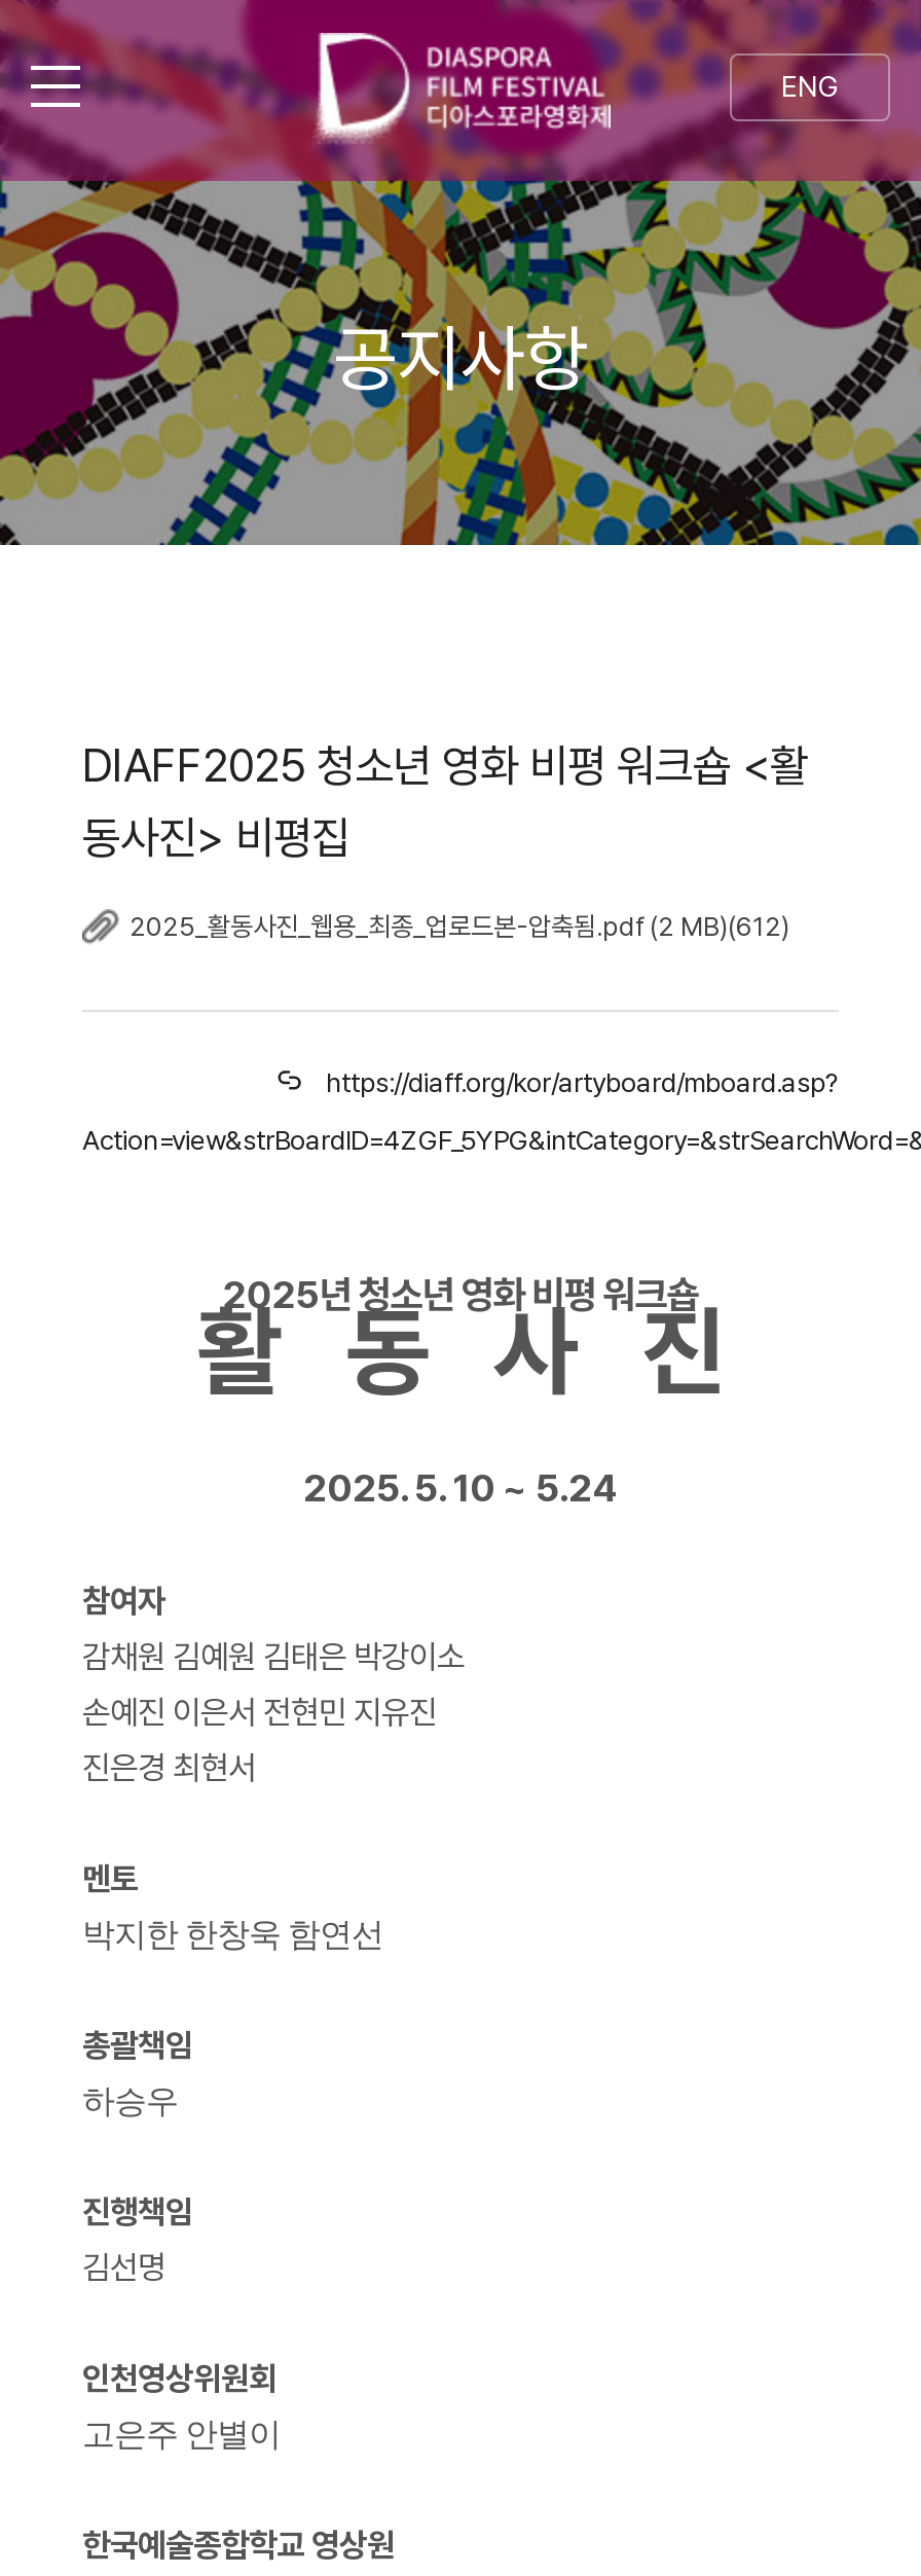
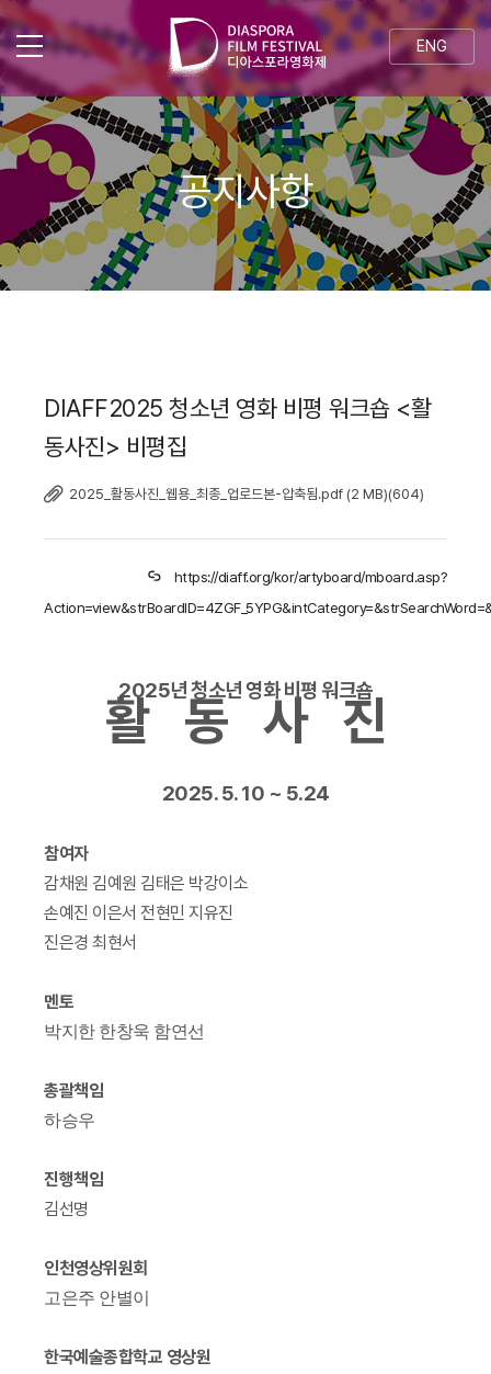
- 2025_활동사진_웹용_최종_업로드본-압축됨.pdf (2 MB)(612)
+ 2025_활동사진_웹용_최종_업로드본-압축됨.pdf (2 MB)(604)
